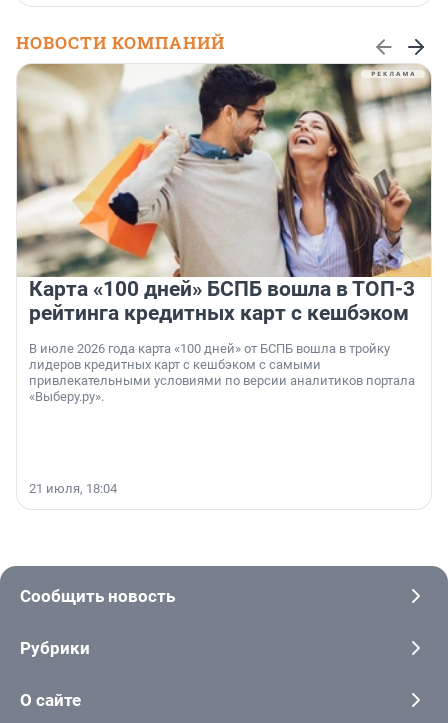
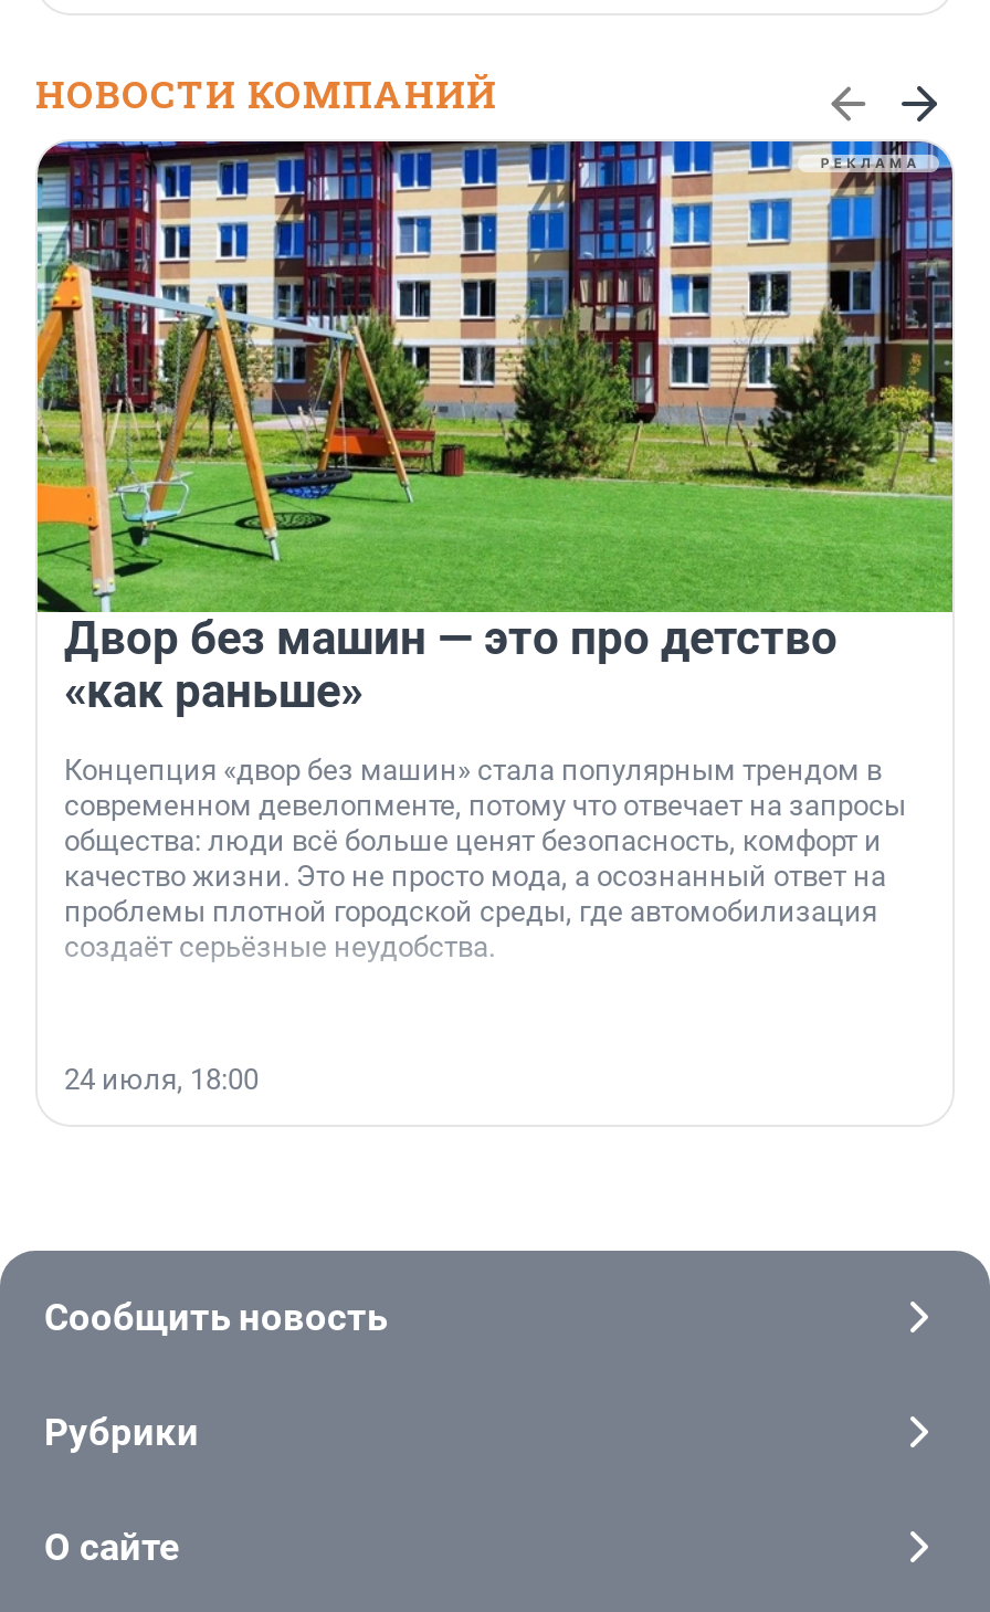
- [image]
- Карта «100 дней» БСПБ вошла в ТОП-3
- рейтинга кредитных карт с кешбэком
+ [image]
+ Двор без машин — это про детство
+ «как раньше»

- В июле 2026 года карта «100 дней» от БСПБ вошла в тройку
- лидеров кредитных карт с кешбэком с самыми
- привлекательными условиями по версии аналитиков портала
- «Выберу.ру».
+ Концепция «двор без машин» стала популярным трендом в
+ современном девелопменте, потому что отвечает на запросы
+ общества: люди всё больше ценят безопасность, комфорт и
+ качество жизни. Это не просто мода, а осознанный ответ на
+ проблемы плотной городской среды, где автомобилизация
+ создаёт серьёзные неудобства.

- 21 июля, 18:04
+ 24 июля, 18:00
